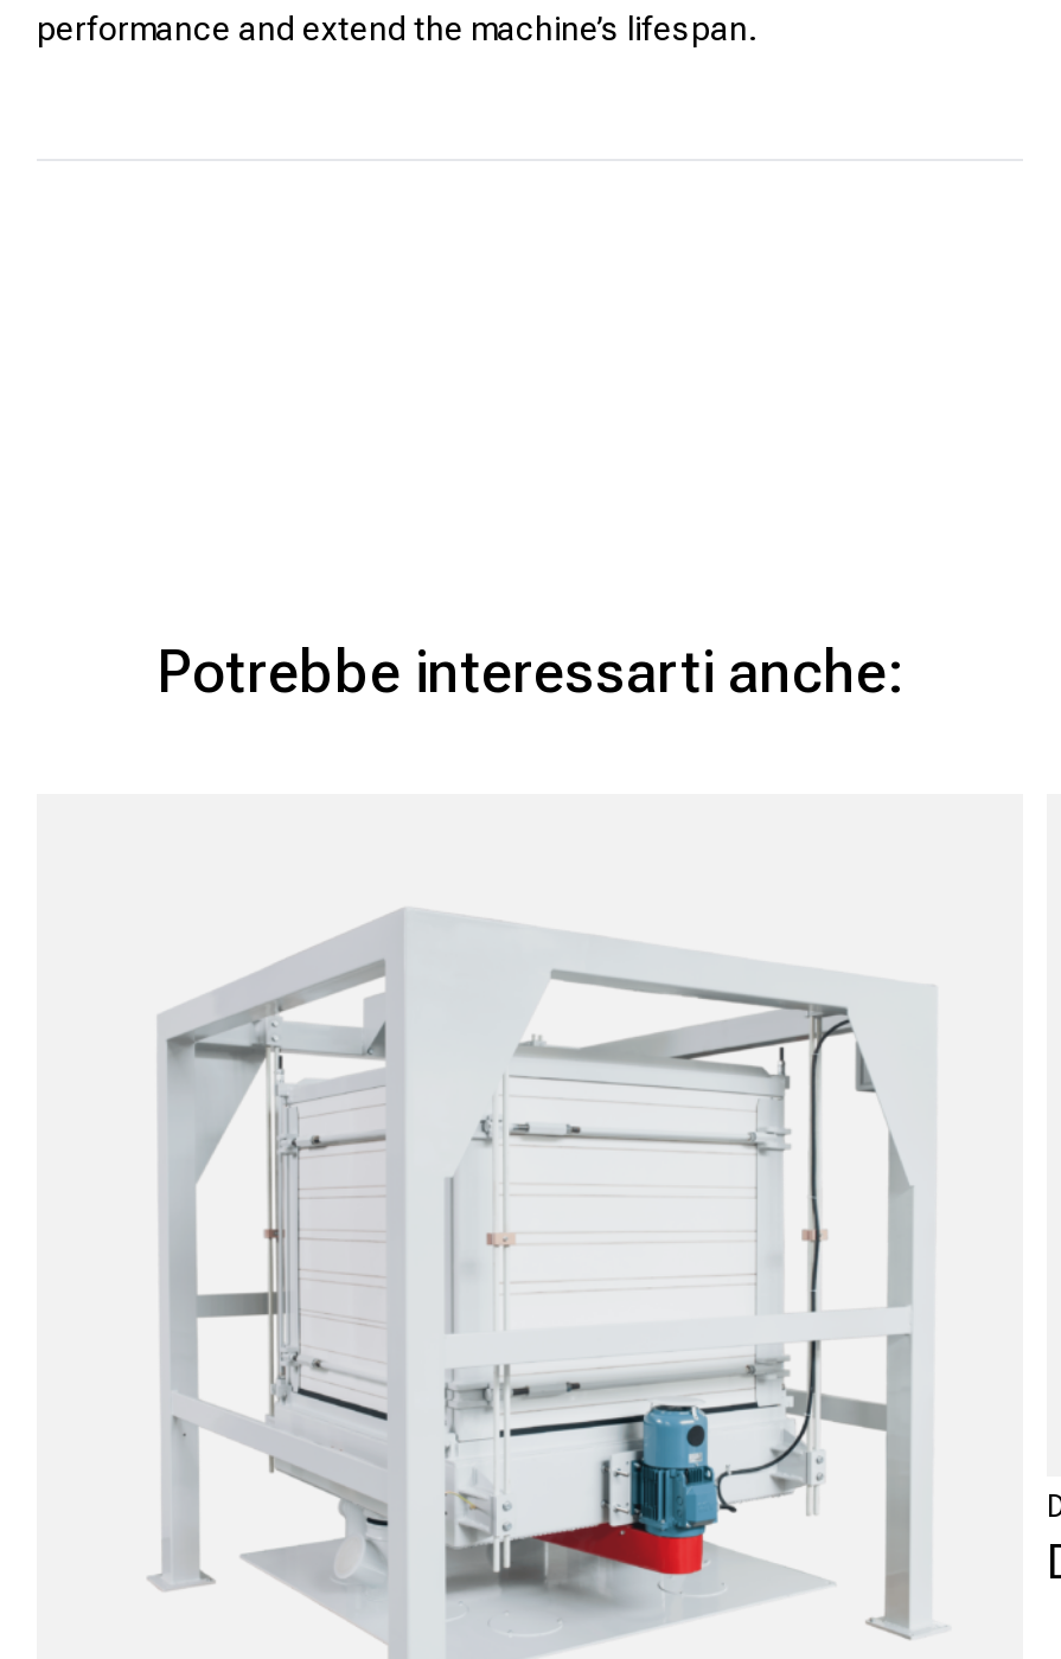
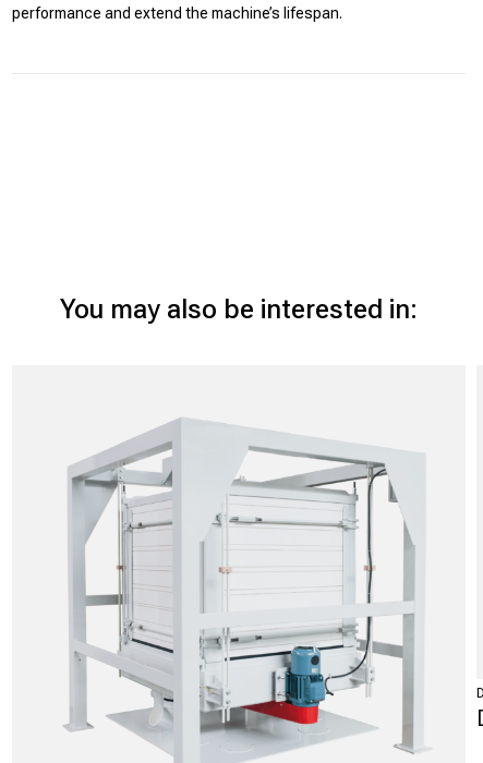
- Potrebbe interessarti anche:
+ You may also be interested in:
